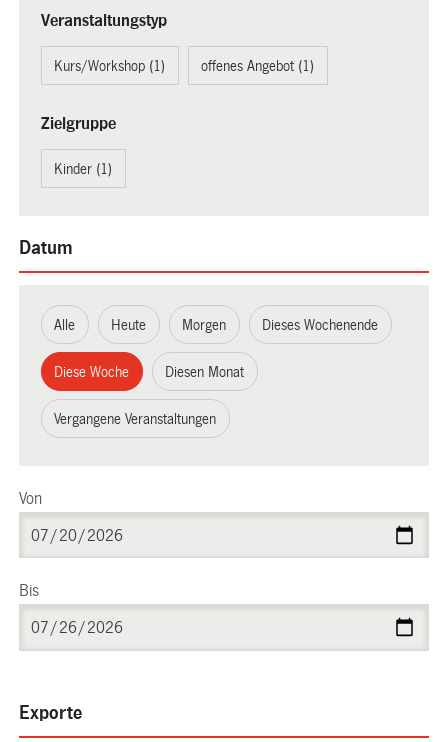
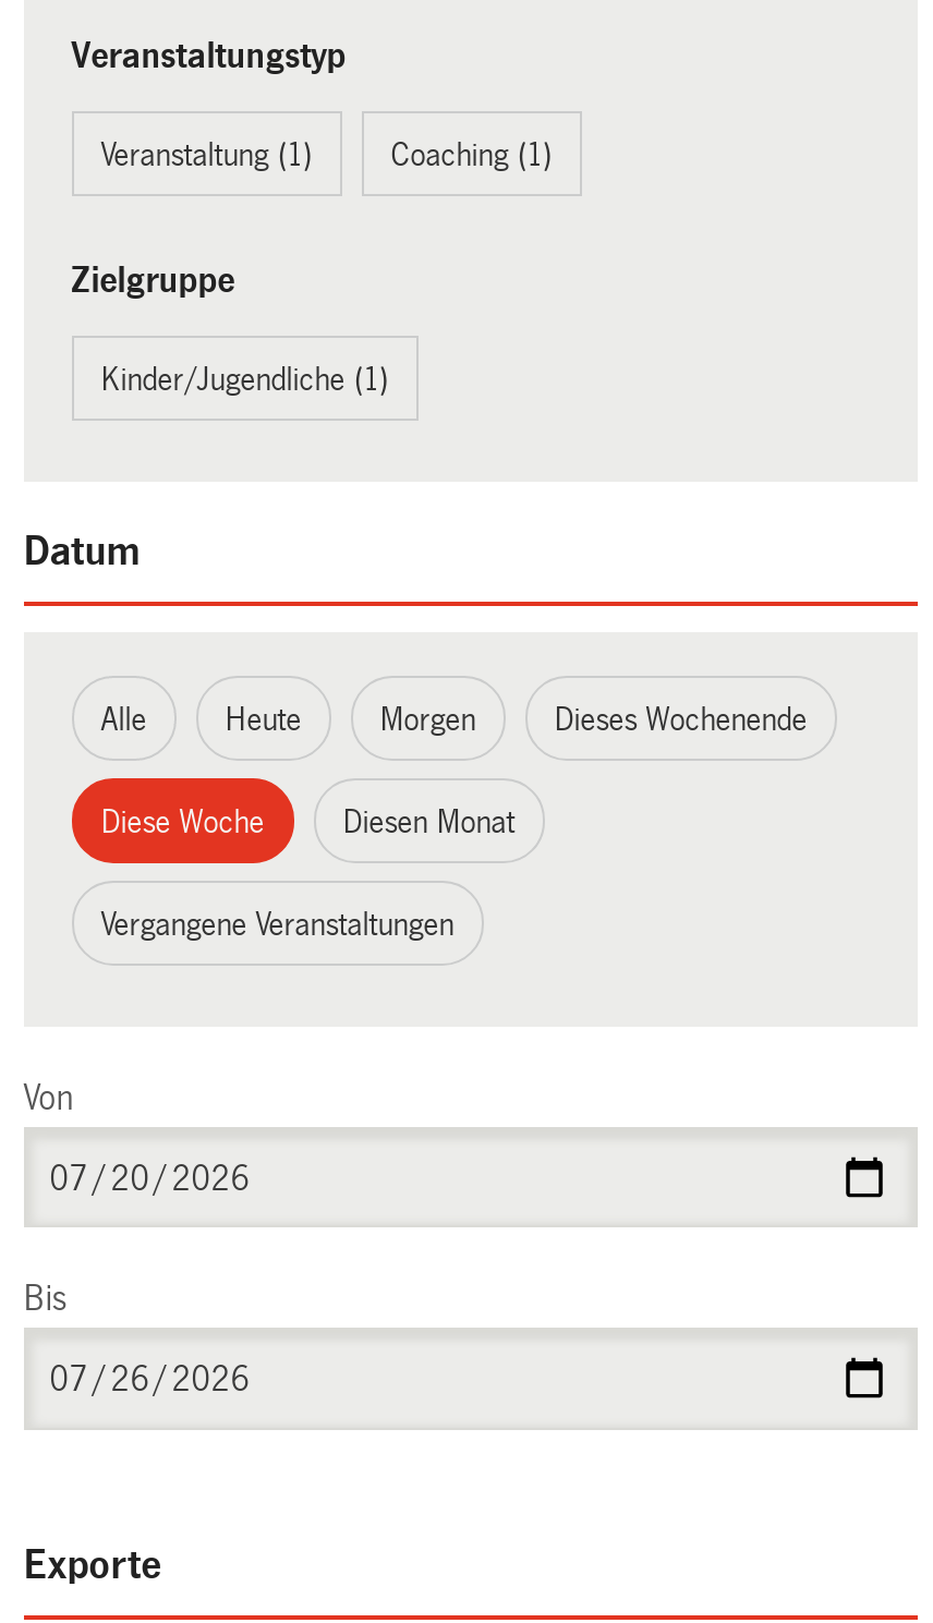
- Kurs/Workshop (1)
- offenes Angebot (1)
+ Veranstaltung (1)
+ Coaching (1)

- Kinder (1)
+ Kinder/Jugendliche (1)
